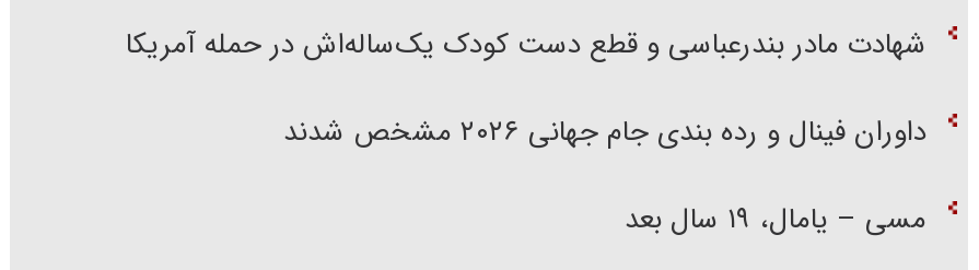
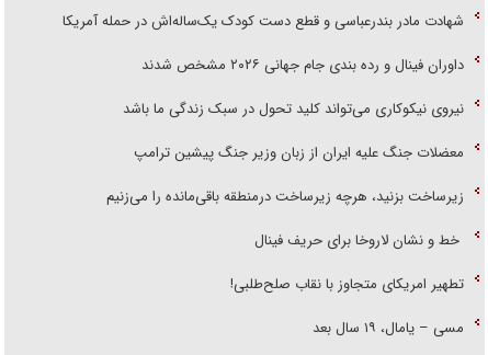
+ نیروی نیکوکاری می‌تواند کلید تحول در سبک زندگی ما باشد
+ معضلات جنگ علیه ایران از زبان وزیر جنگ پیشین ترامپ
+ زیرساخت بزنید، هرچه زیرساخت درمنطقه باقی‌مانده را می‌زنیم
+ خط و نشان لاروخا برای حریف فینال
+ تطهیر امریکای متجاوز با نقاب صلح‌طلبی!
